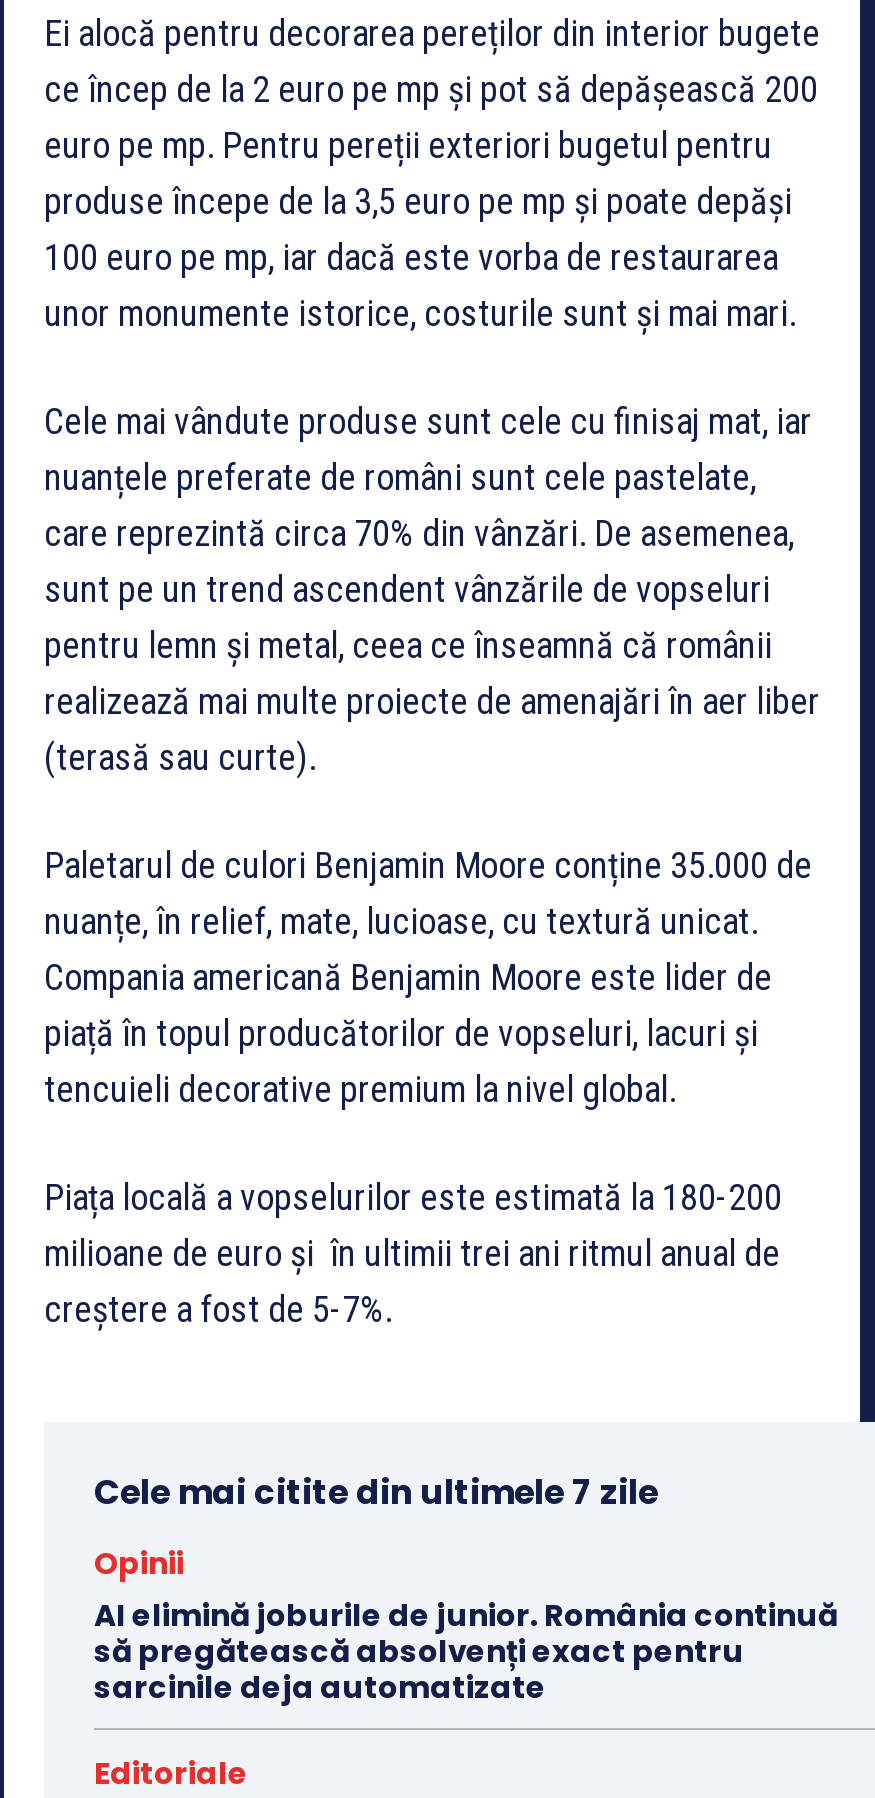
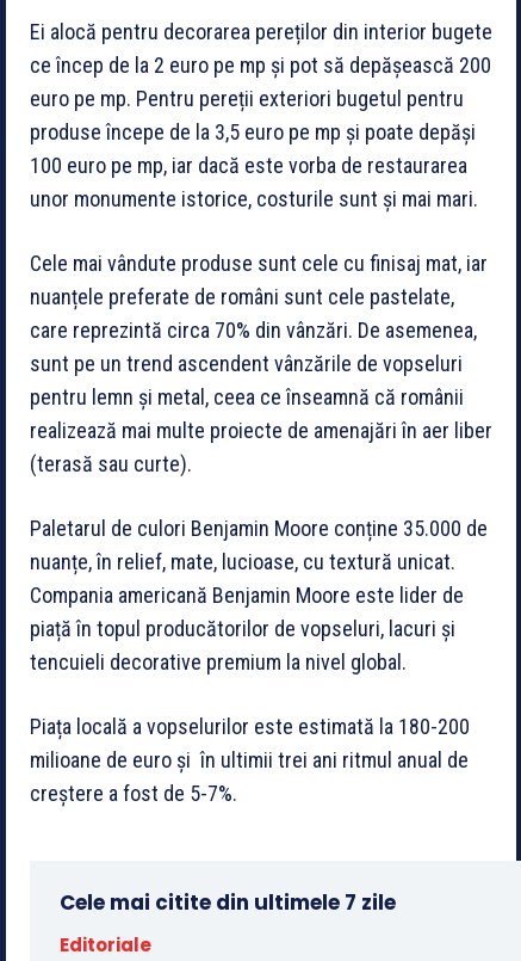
- Opinii
- AI elimină joburile de junior. România continuă
- să pregătească absolvenți exact pentru
- sarcinile deja automatizate
